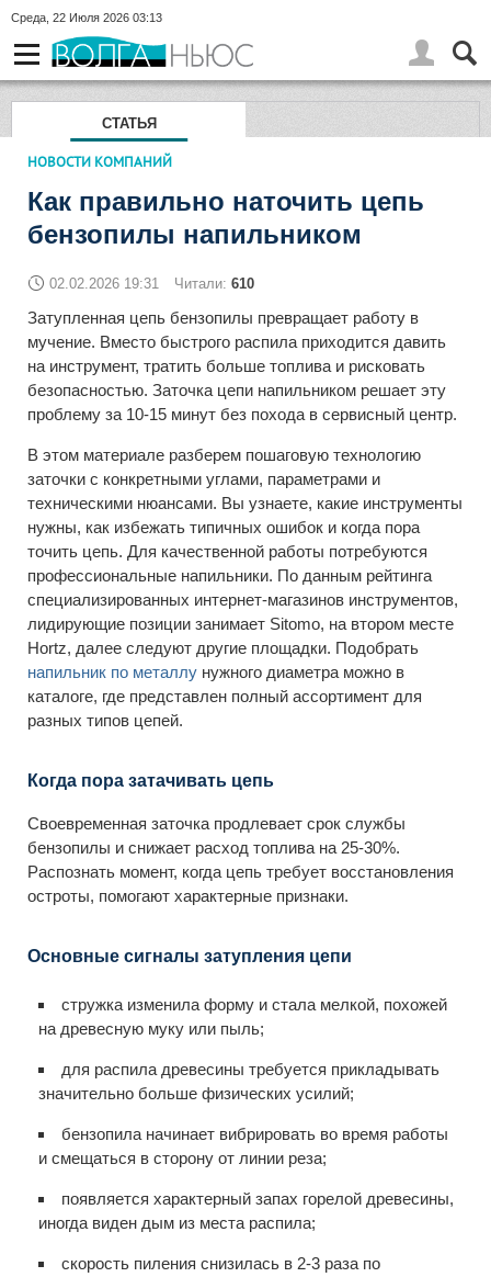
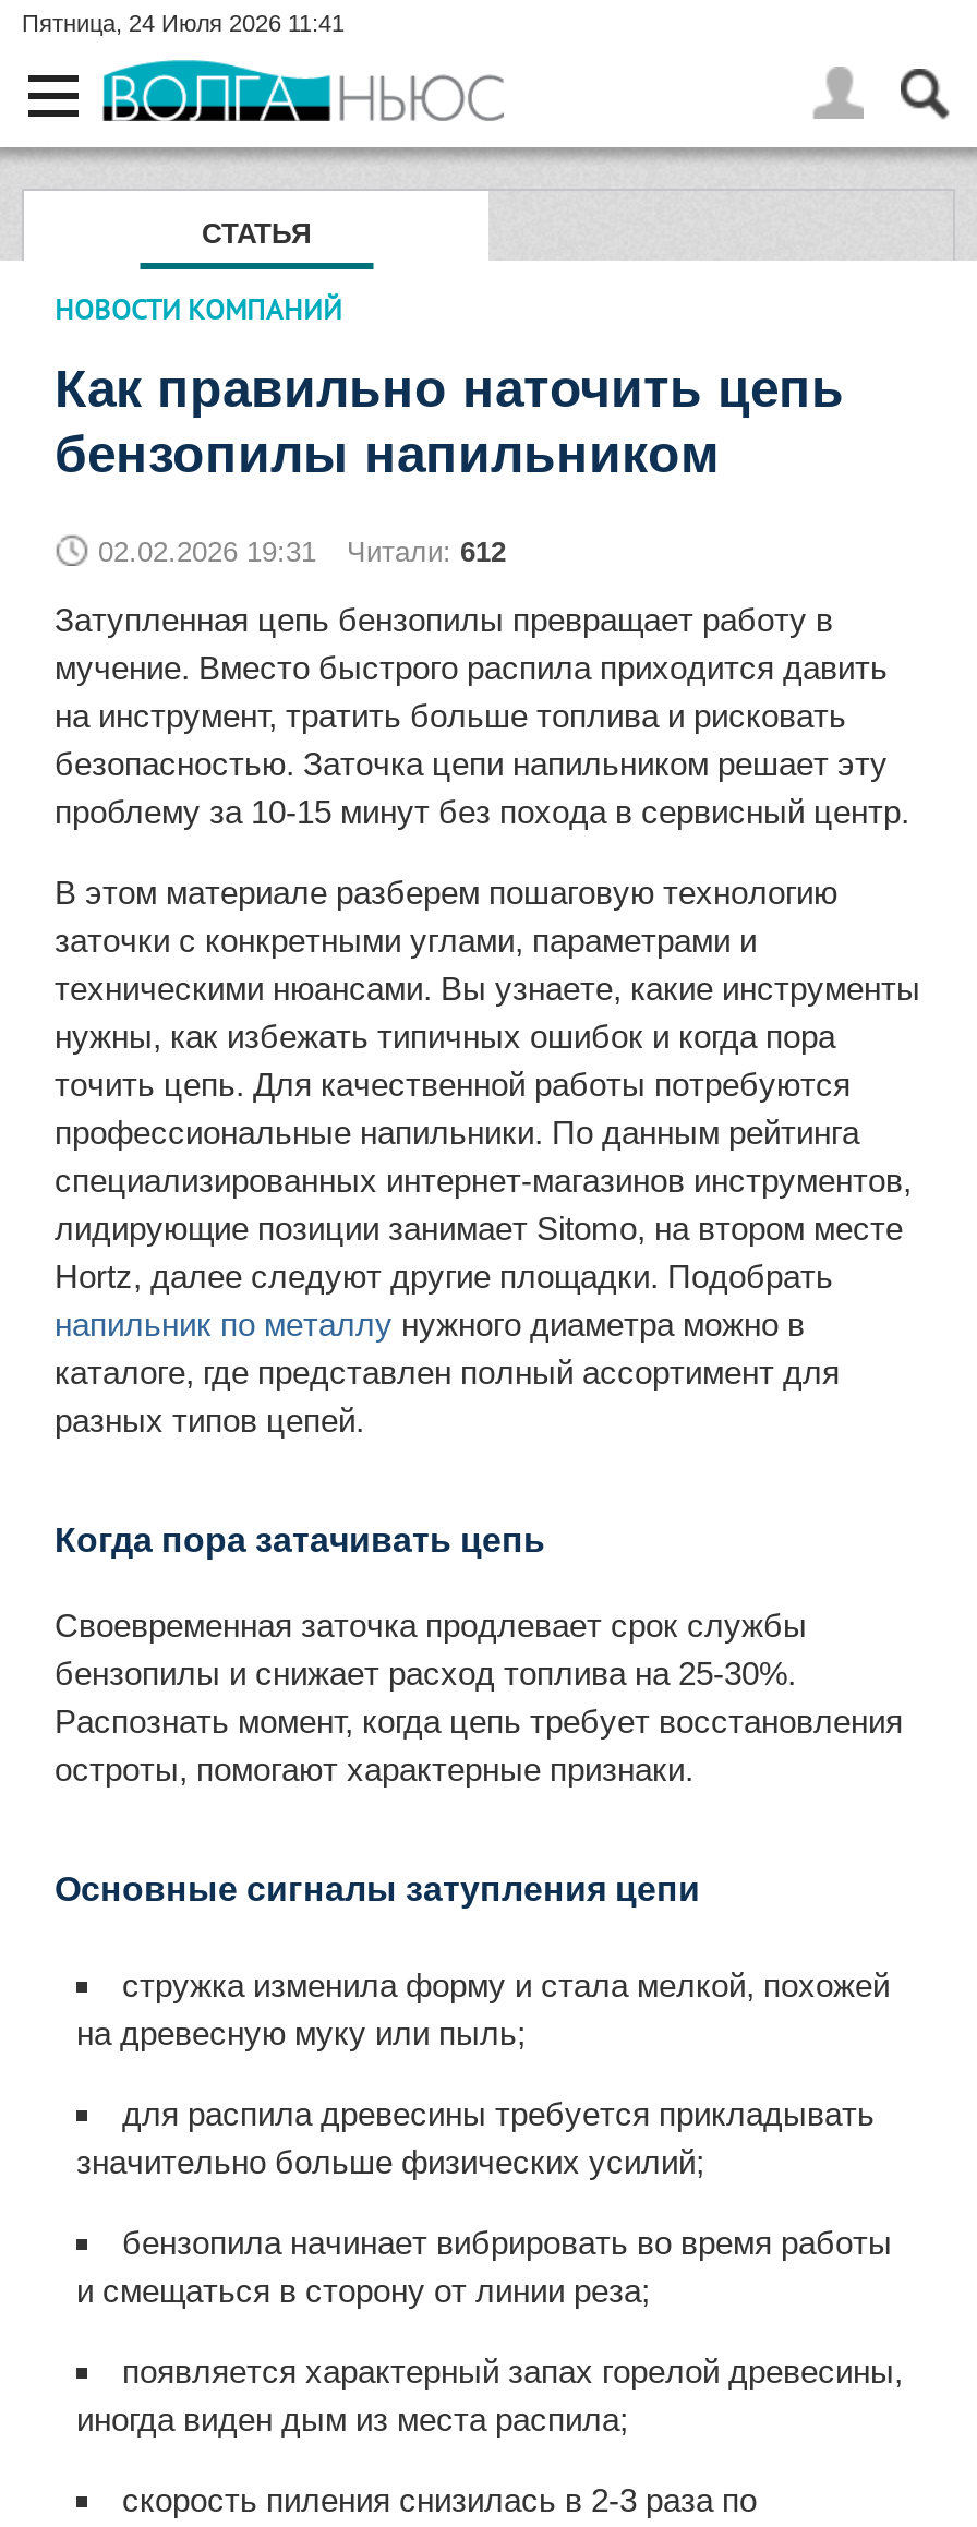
- Среда, 22 Июля 2026 03:13
+ Пятница, 24 Июля 2026 11:41

- 02.02.2026 19:31 Читали: 610
+ 02.02.2026 19:31 Читали: 612
